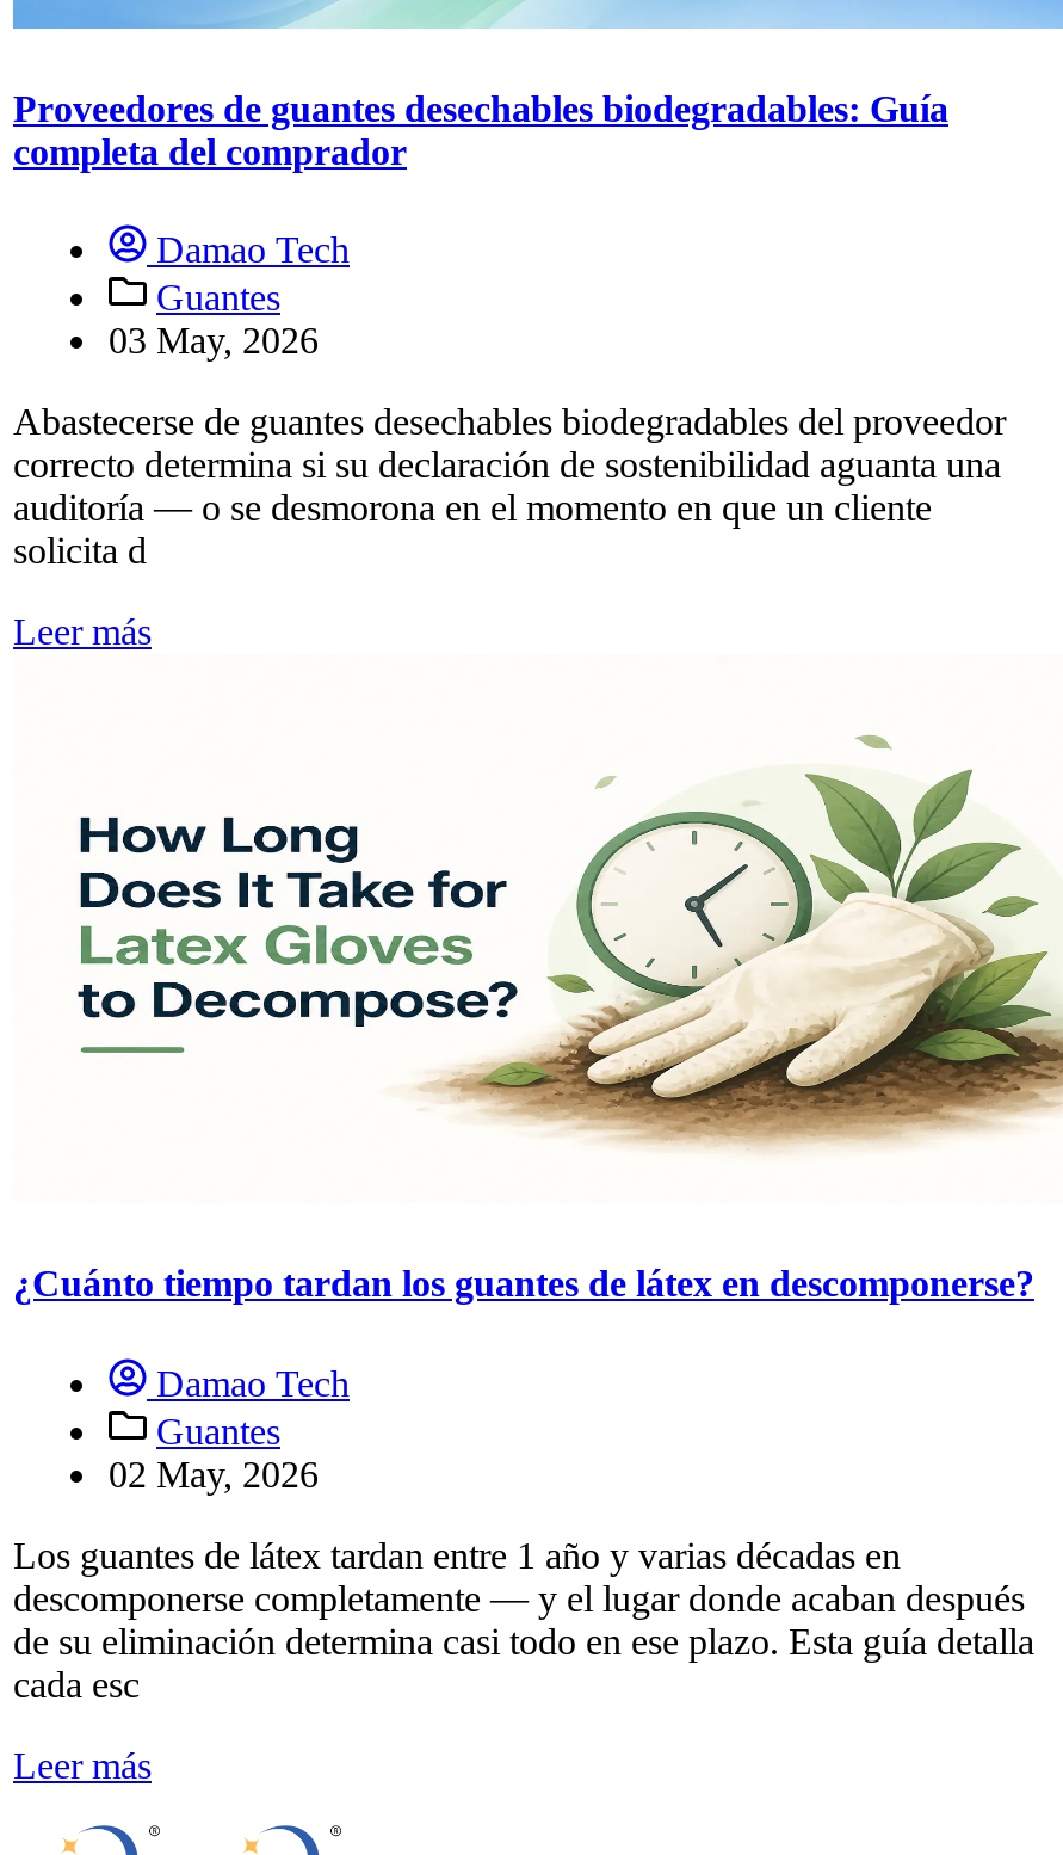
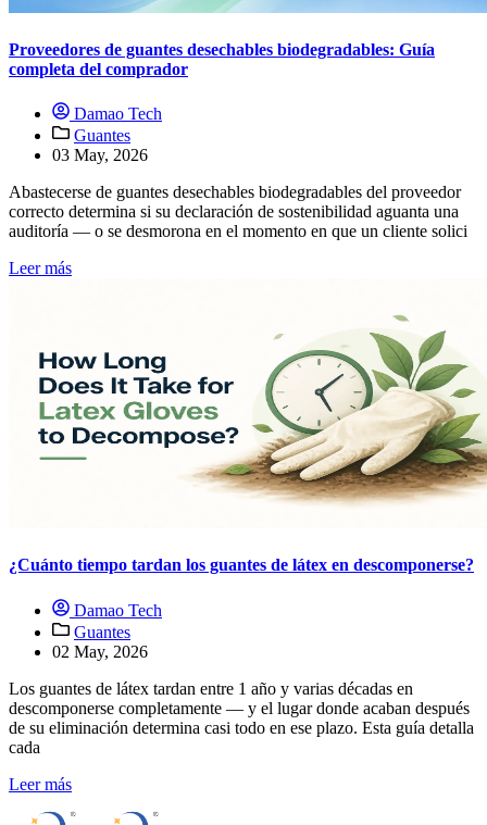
- auditoría — o se desmorona en el momento en que un cliente
- solicita d
+ auditoría — o se desmorona en el momento en que un cliente solici

- cada esc
+ cada
